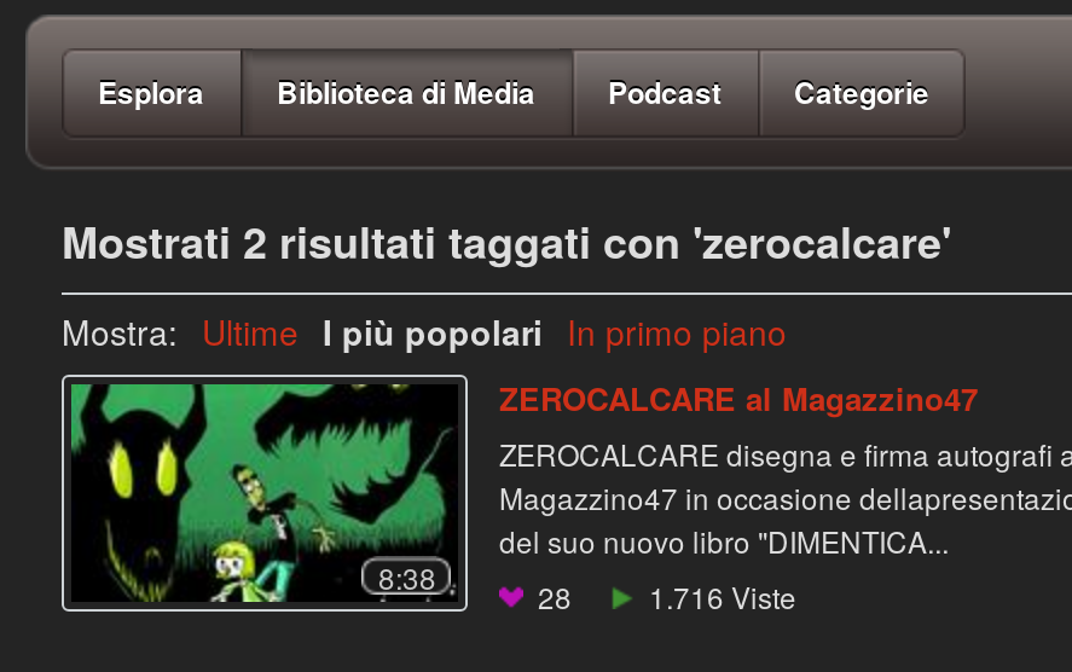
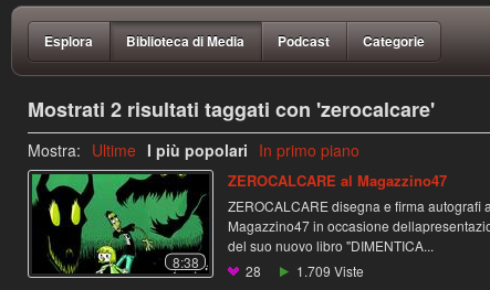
- 28 1.716 Viste
+ 28 1.709 Viste
